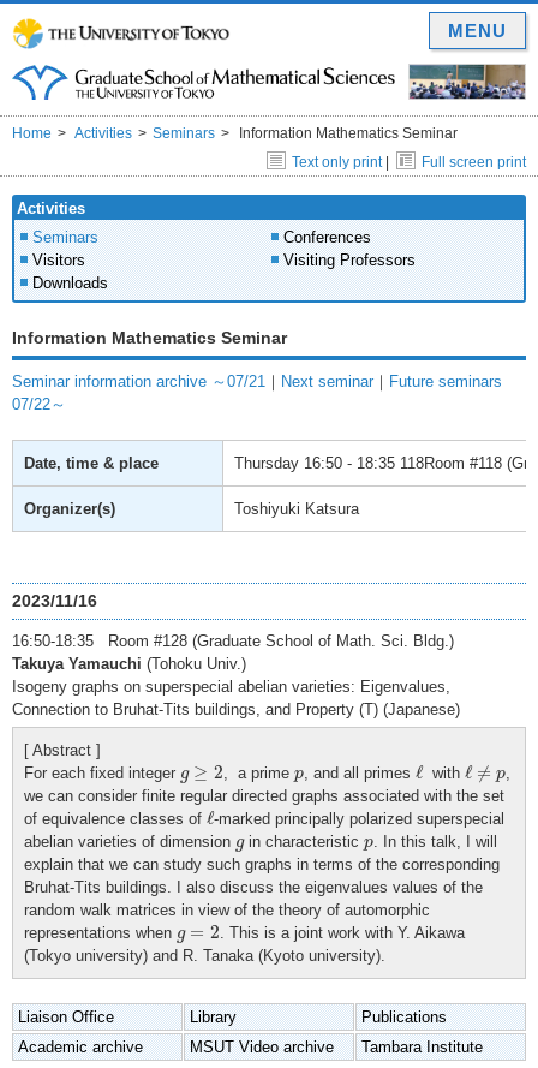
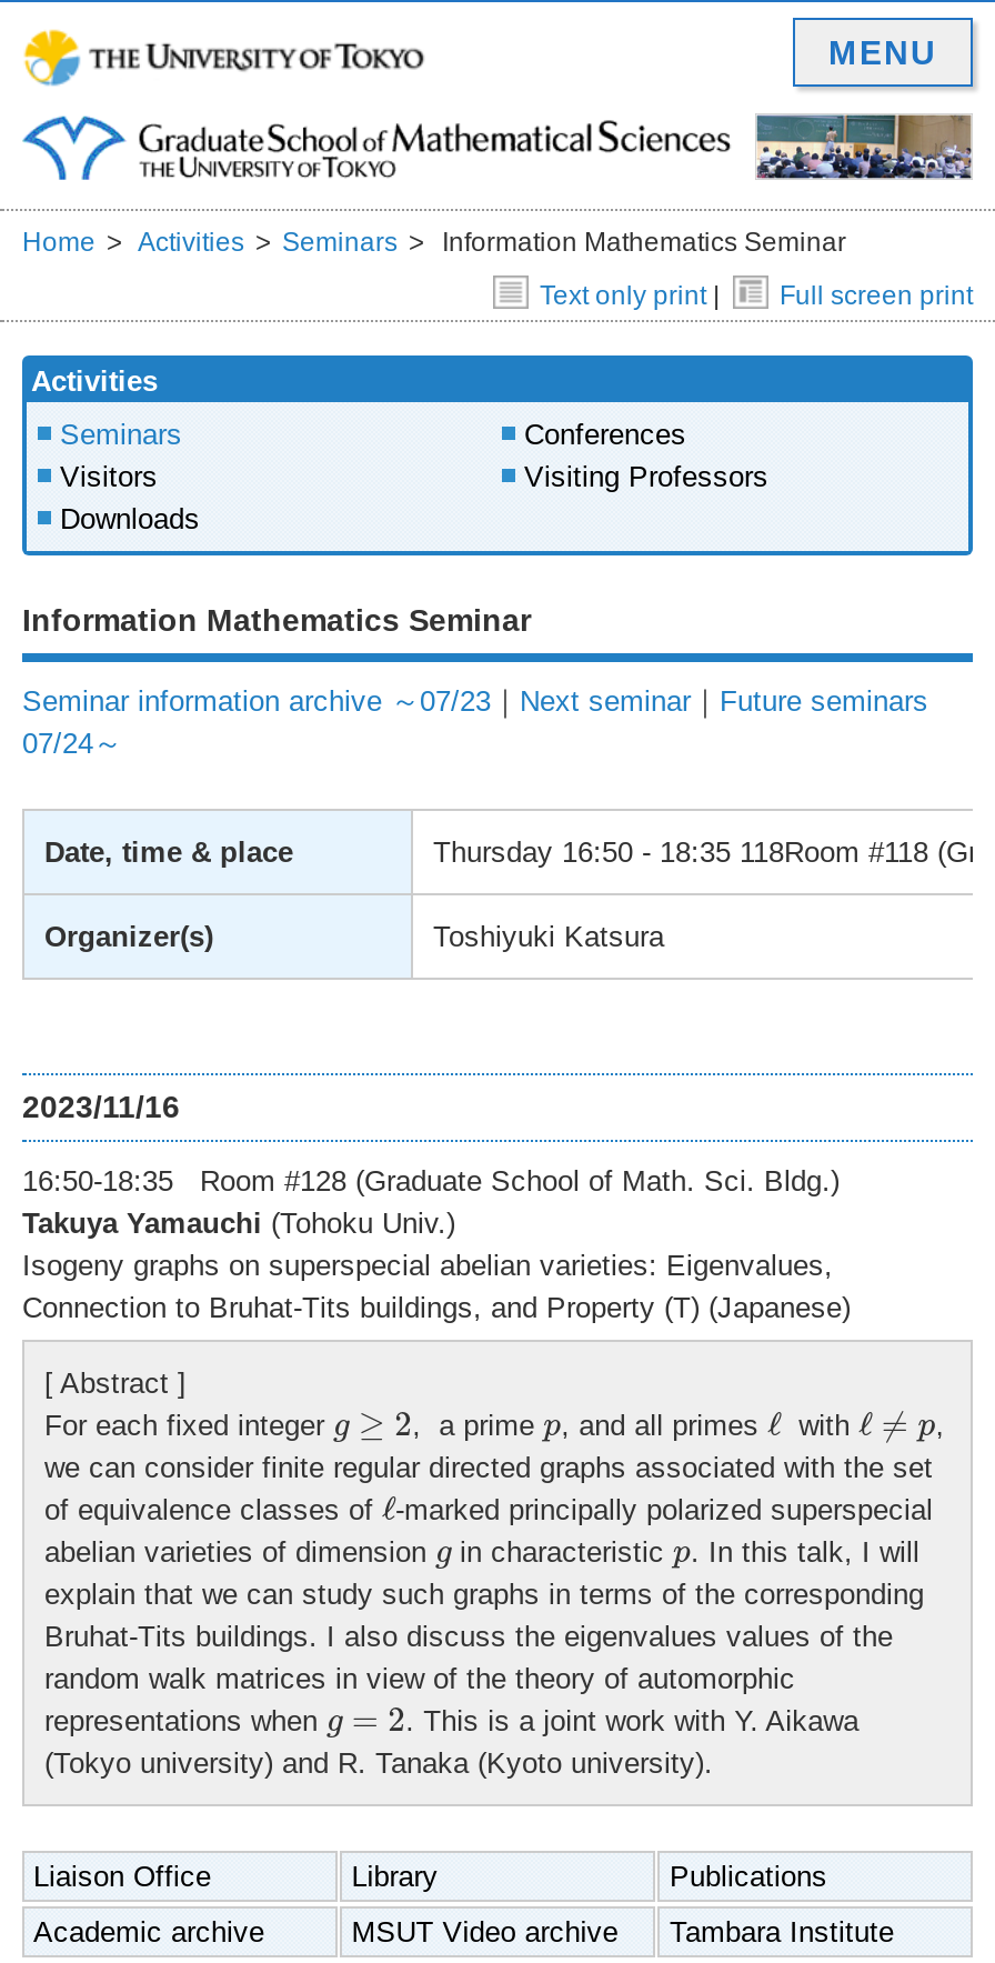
- Seminar information archive ～07/21｜Next seminar｜Future seminars
+ Seminar information archive ～07/23｜Next seminar｜Future seminars

- 07/22～
+ 07/24～
